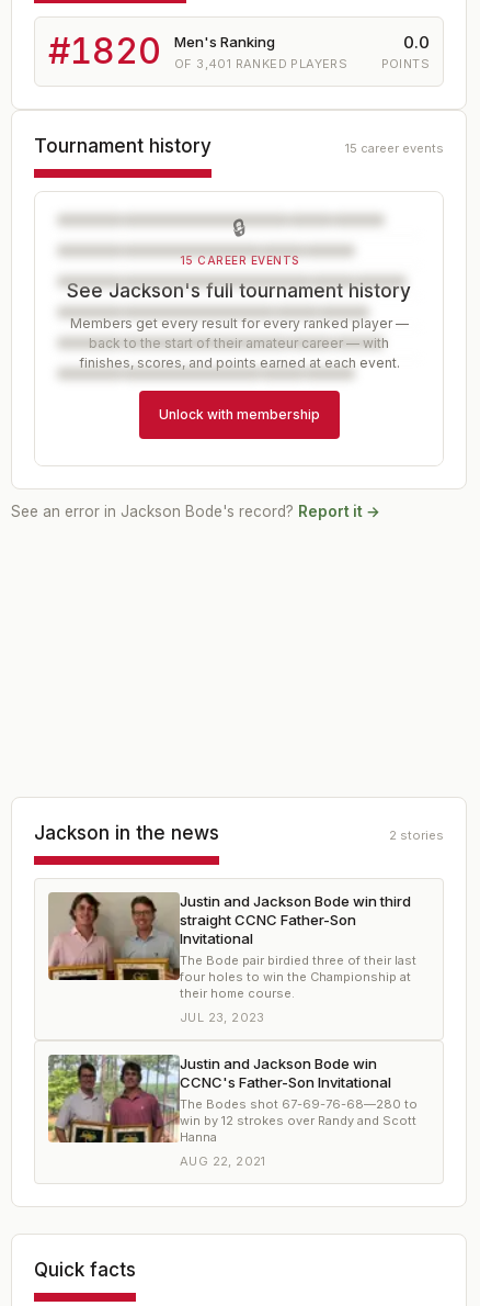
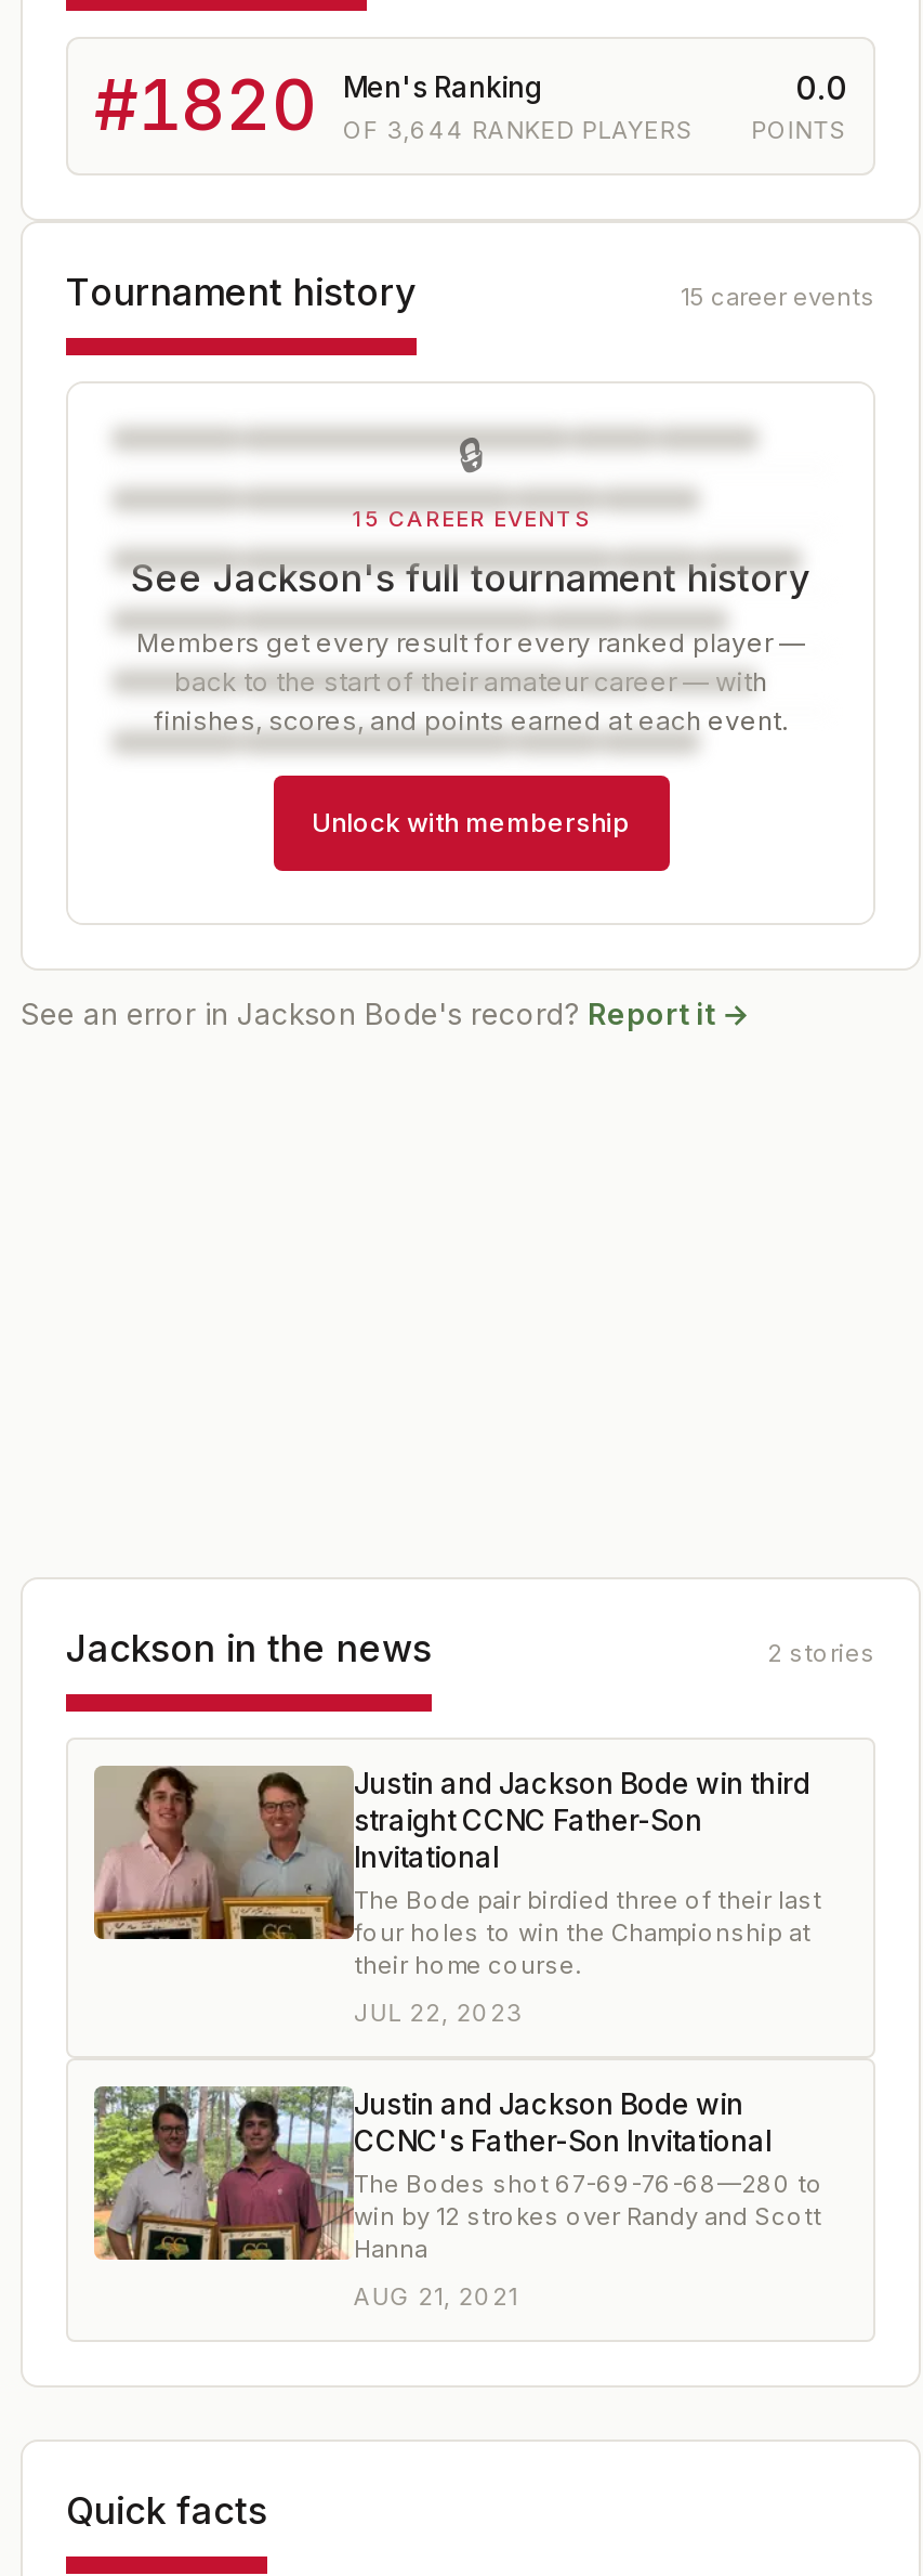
- OF 3,401 RANKED PLAYERS
+ OF 3,644 RANKED PLAYERS

- JUL 23, 2023
+ JUL 22, 2023

- AUG 22, 2021
+ AUG 21, 2021
